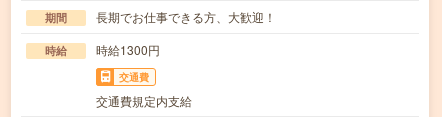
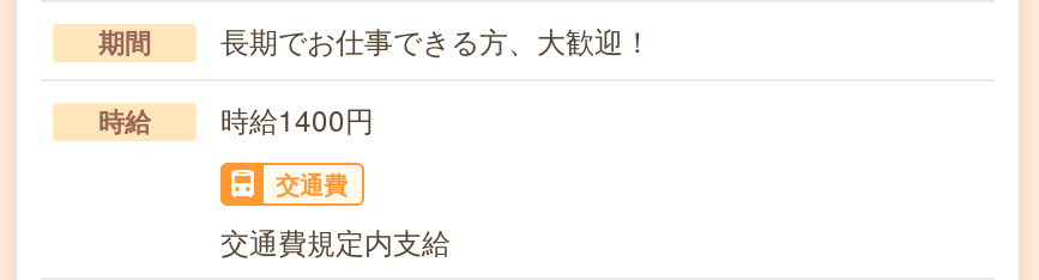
- 時給 時給1300円
+ 時給 時給1400円
